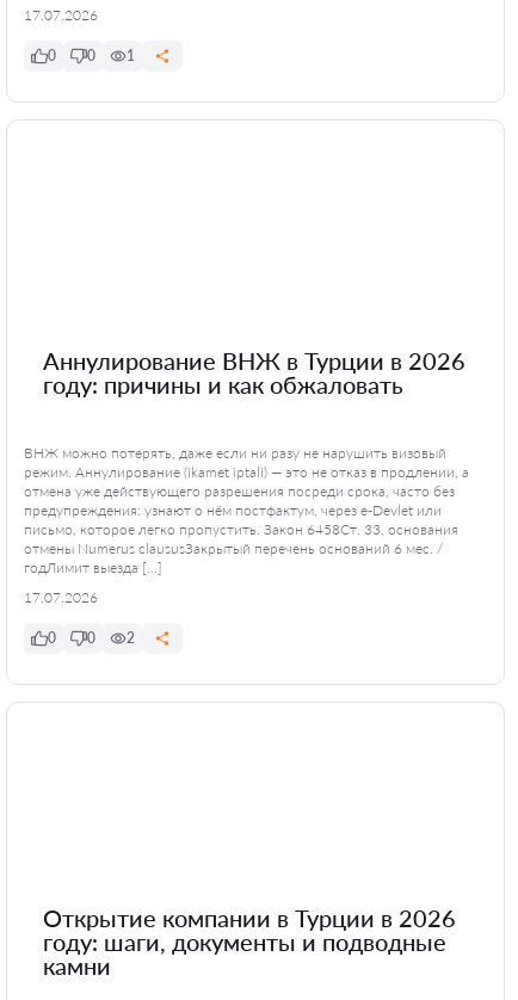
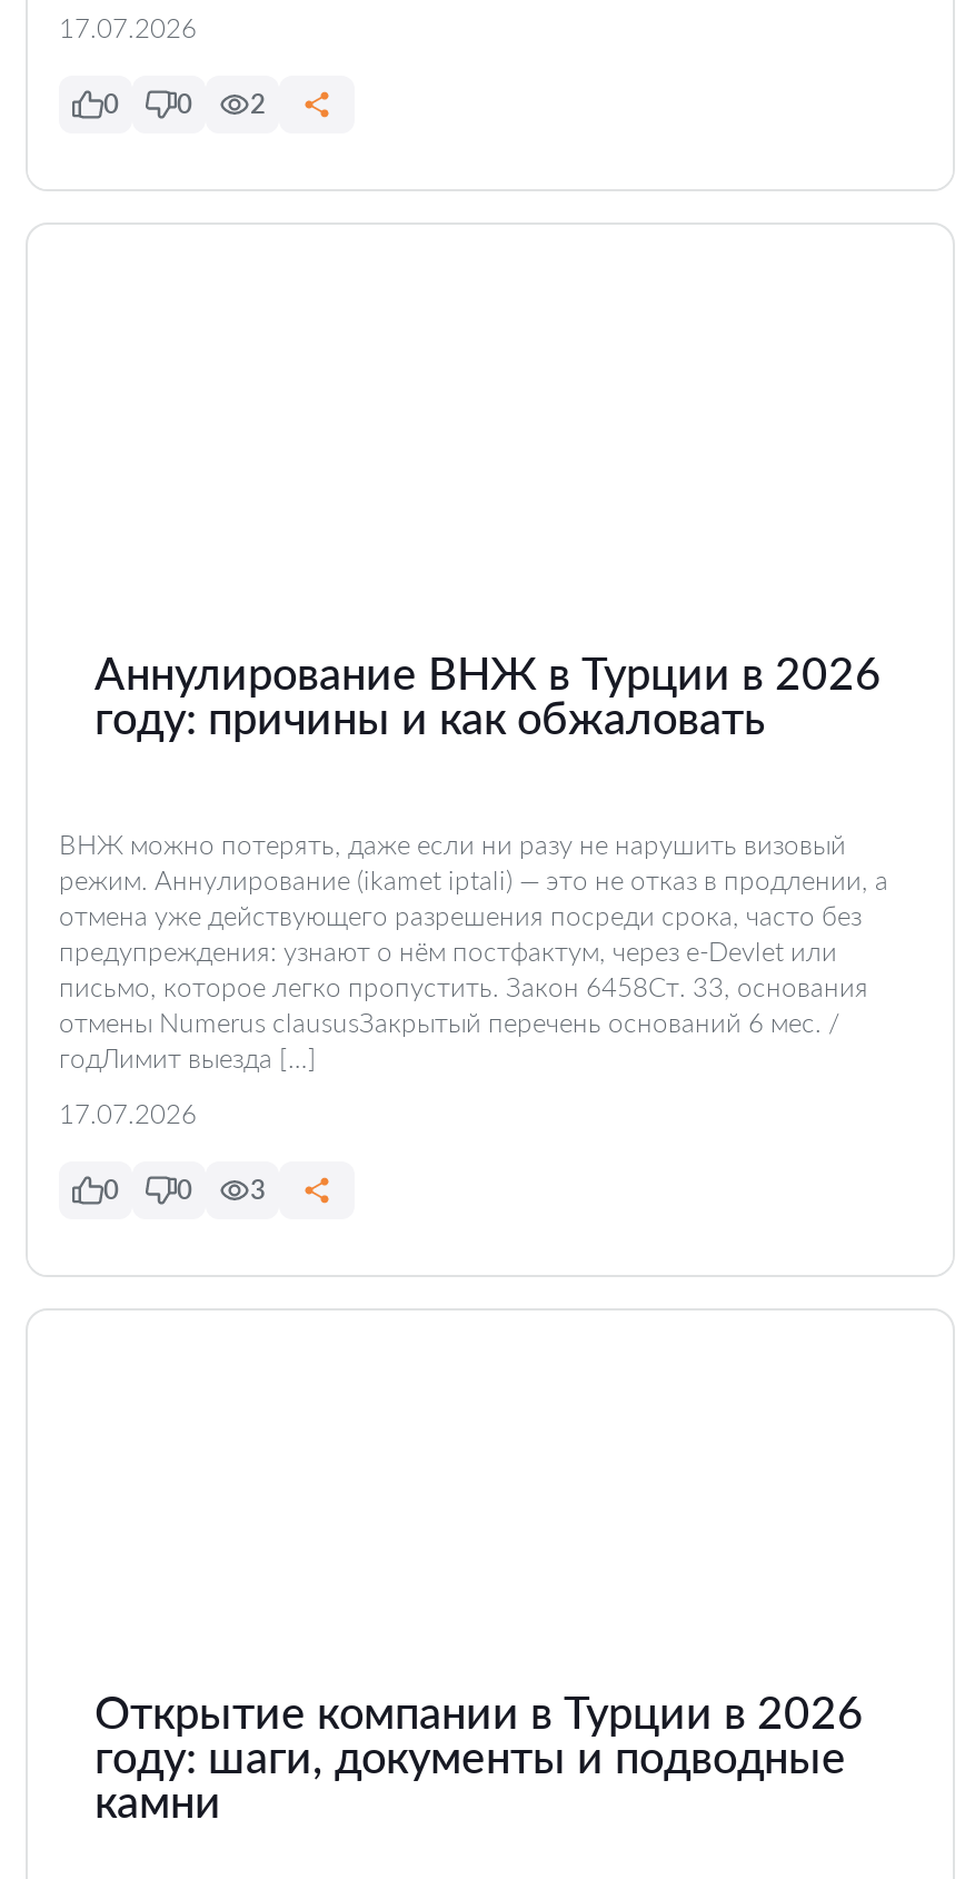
- 1
+ 2

- 2
+ 3
